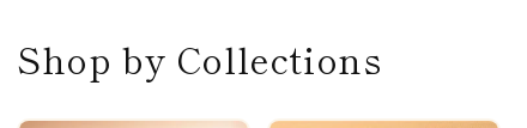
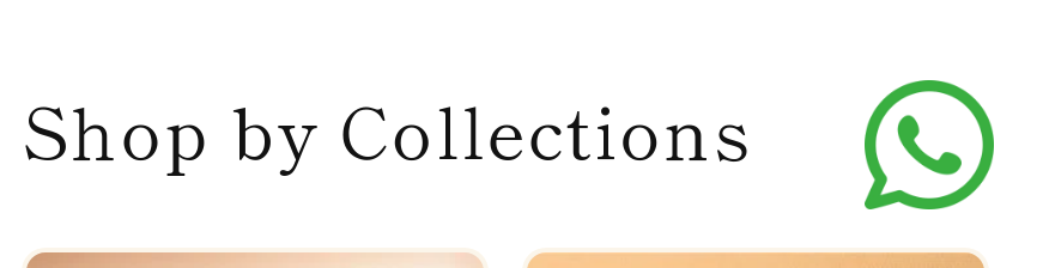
+ [image]
